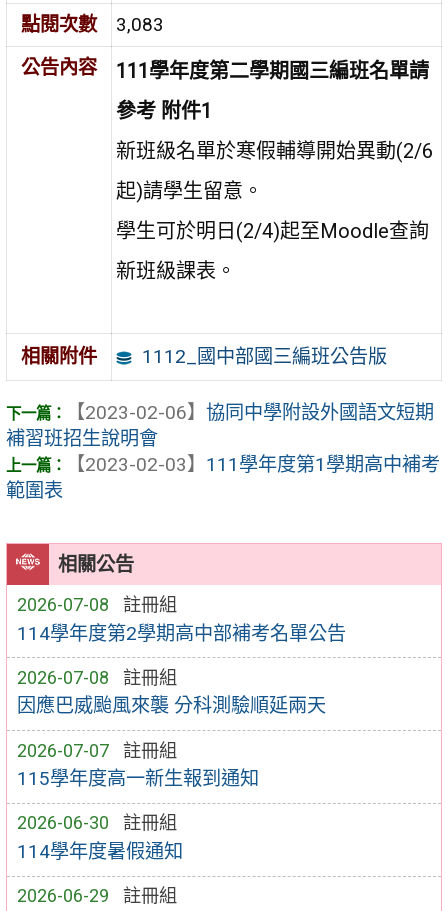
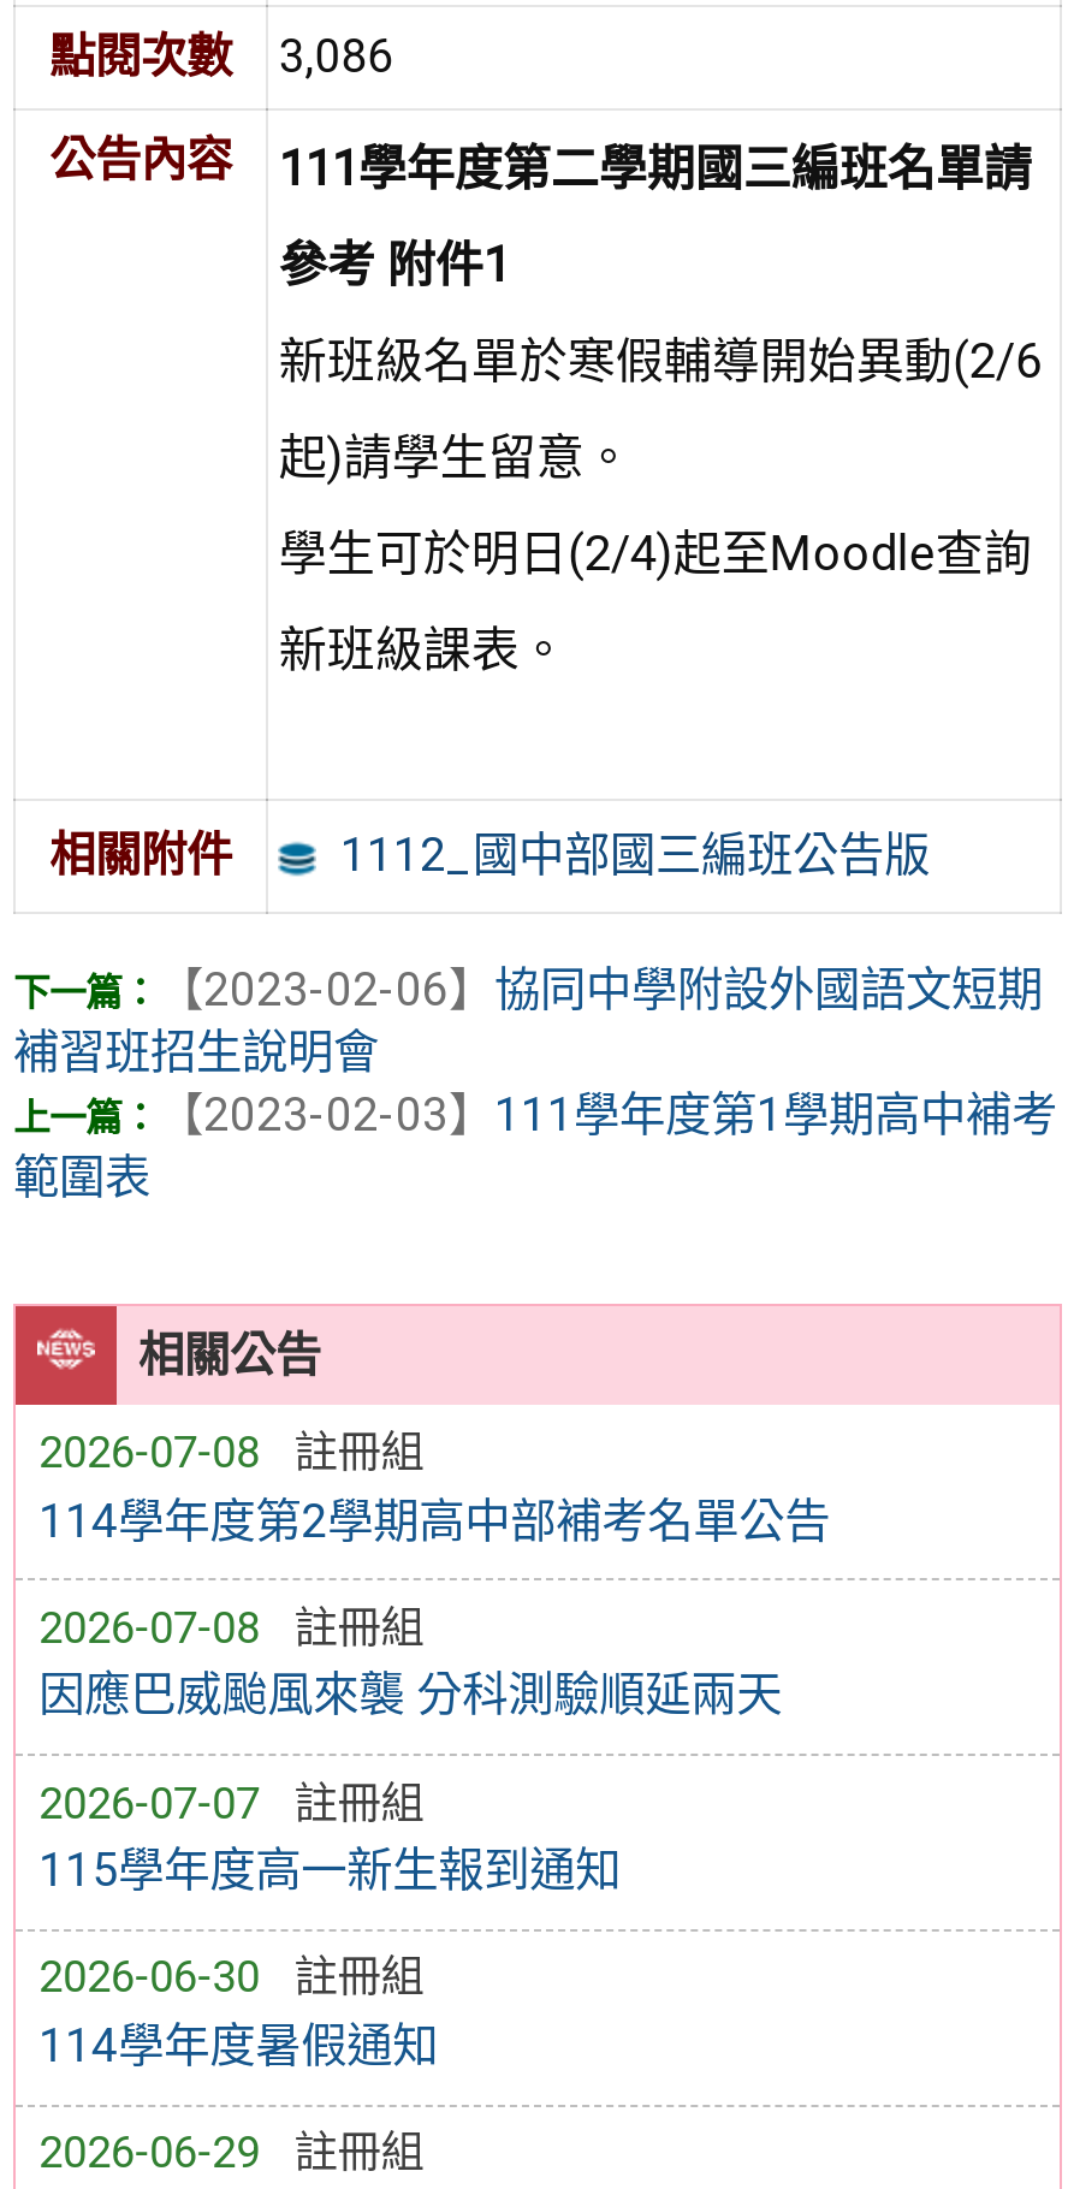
- 點閱次數 3,083
+ 點閱次數 3,086
